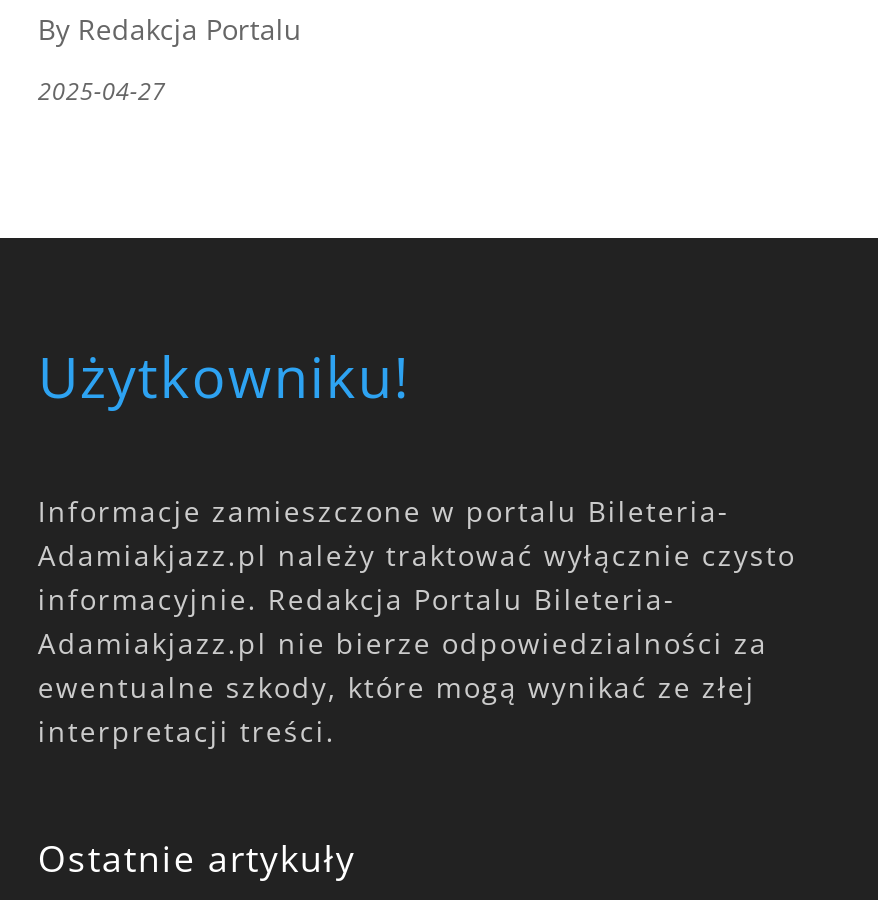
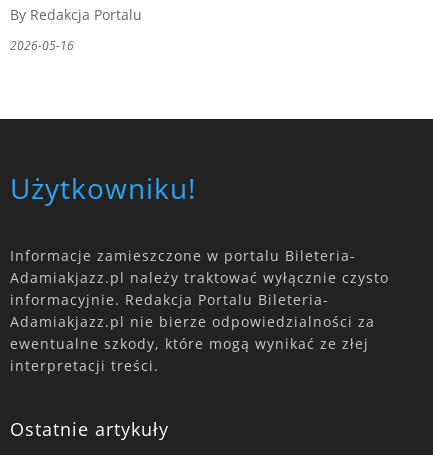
- 2025-04-27
+ 2026-05-16
